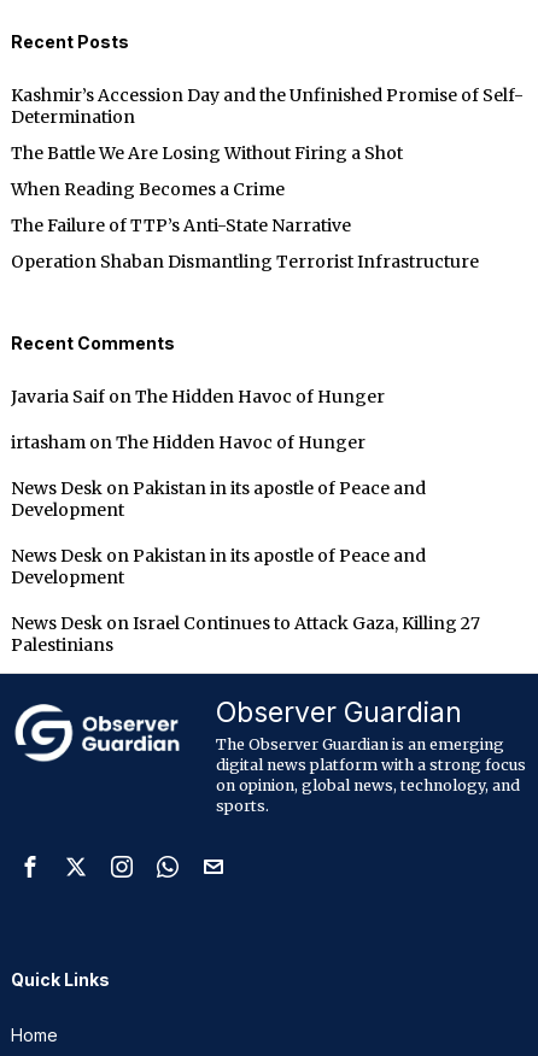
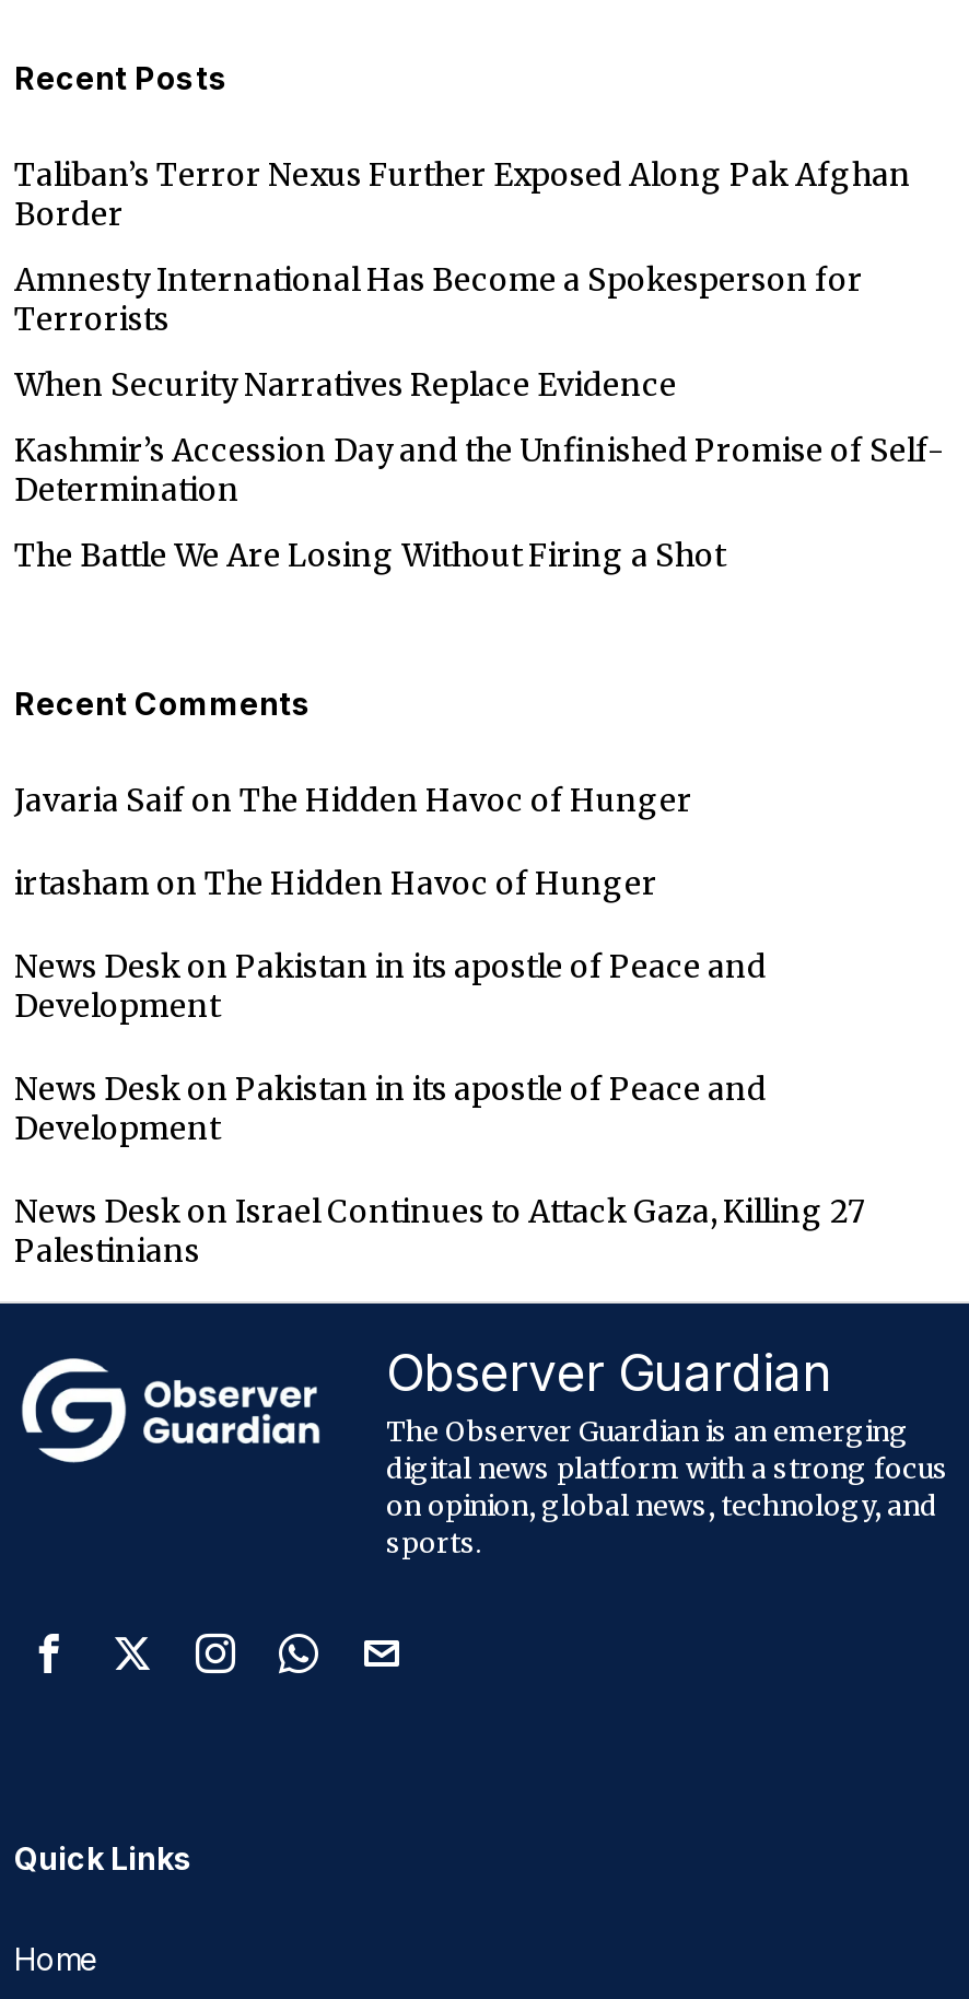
+ Taliban’s Terror Nexus Further Exposed Along Pak Afghan
+ Border
+ Amnesty International Has Become a Spokesperson for
+ Terrorists
+ When Security Narratives Replace Evidence

moved down: Kashmir’s Accession Day and the Unfinished Promise of Self- | Determination | The Battle We Are Losing Without Firing a Shot

- When Reading Becomes a Crime
- The Failure of TTP’s Anti-State Narrative
- Operation Shaban Dismantling Terrorist Infrastructure
